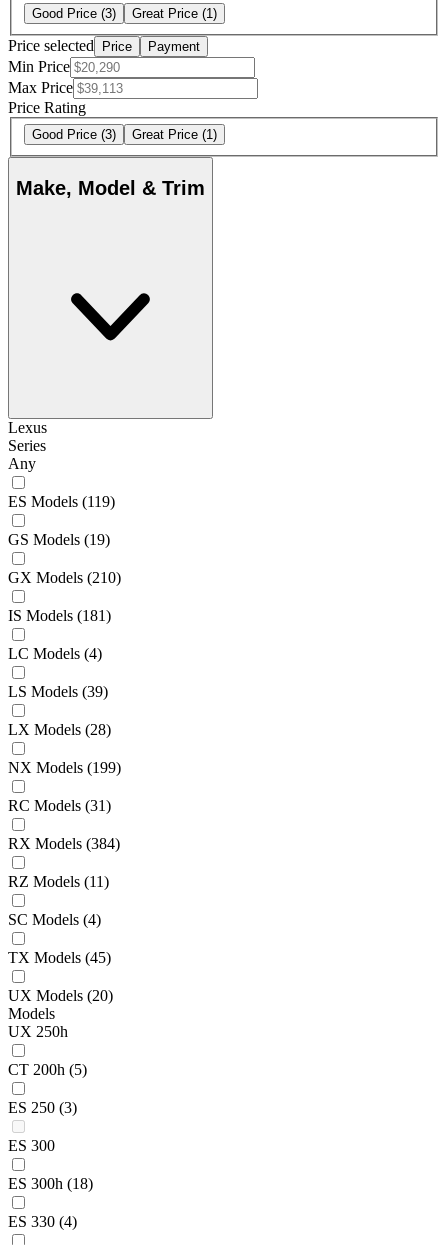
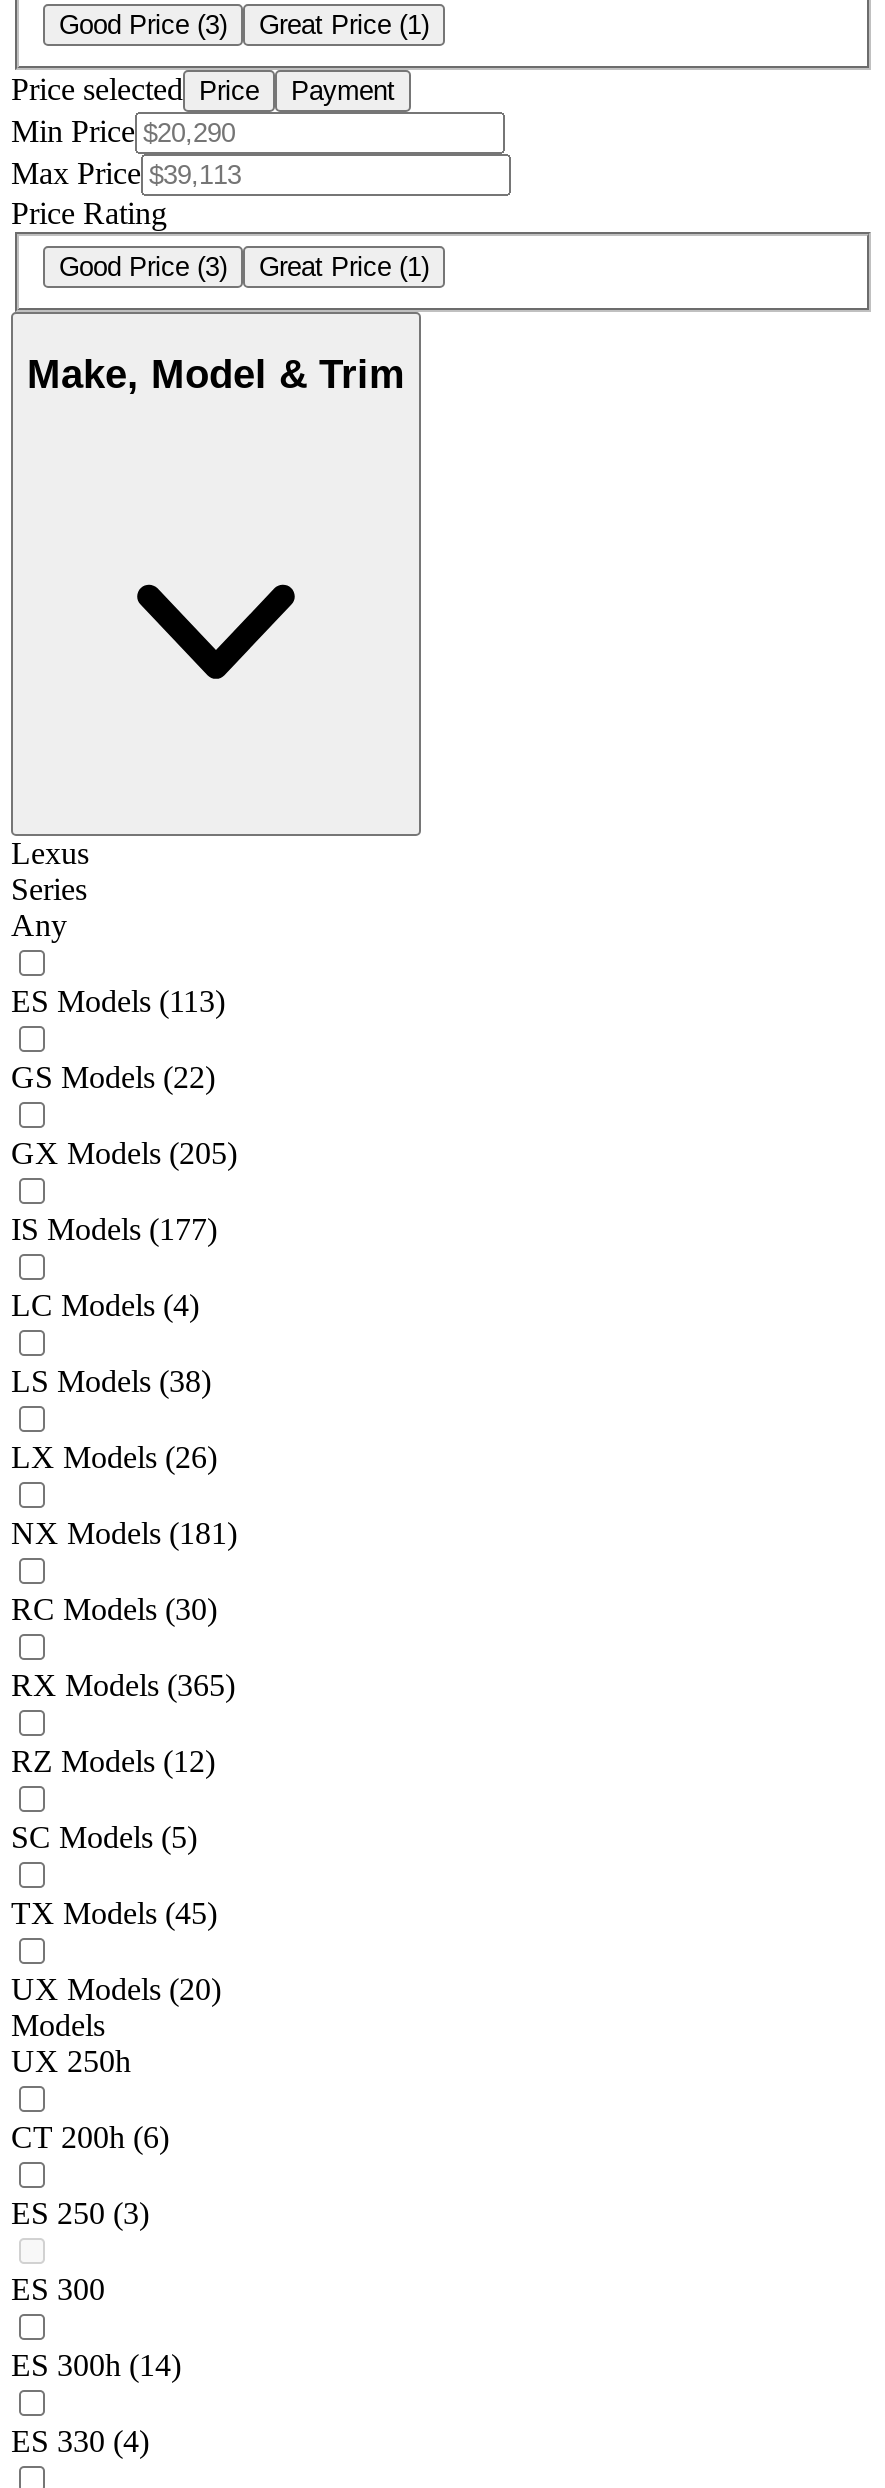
- ES Models (119)
+ ES Models (113)

- GS Models (19)
+ GS Models (22)

- GX Models (210)
+ GX Models (205)

- IS Models (181)
+ IS Models (177)

- LS Models (39)
+ LS Models (38)

- LX Models (28)
+ LX Models (26)

- NX Models (199)
+ NX Models (181)

- RC Models (31)
+ RC Models (30)

- RX Models (384)
+ RX Models (365)

- RZ Models (11)
+ RZ Models (12)

- SC Models (4)
+ SC Models (5)

- CT 200h (5)
+ CT 200h (6)

- ES 300h (18)
+ ES 300h (14)
